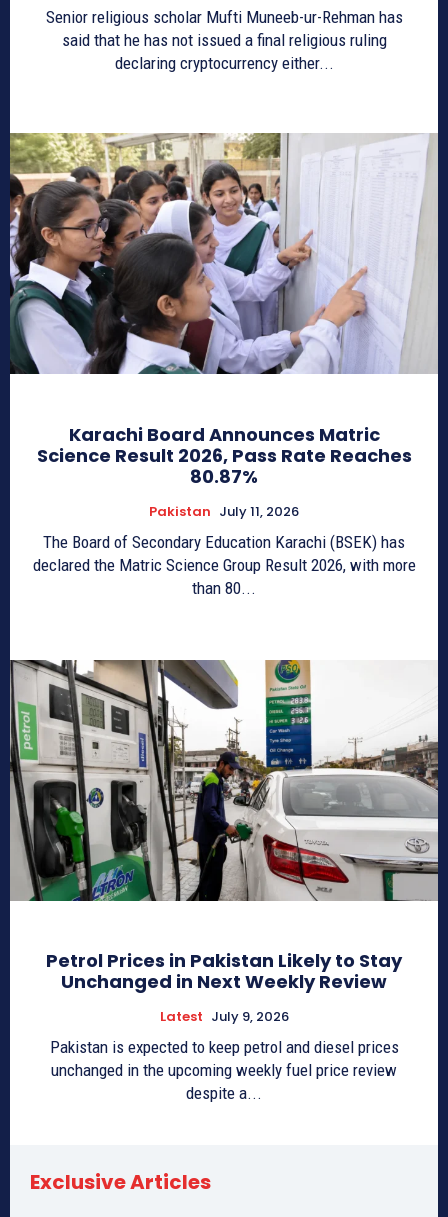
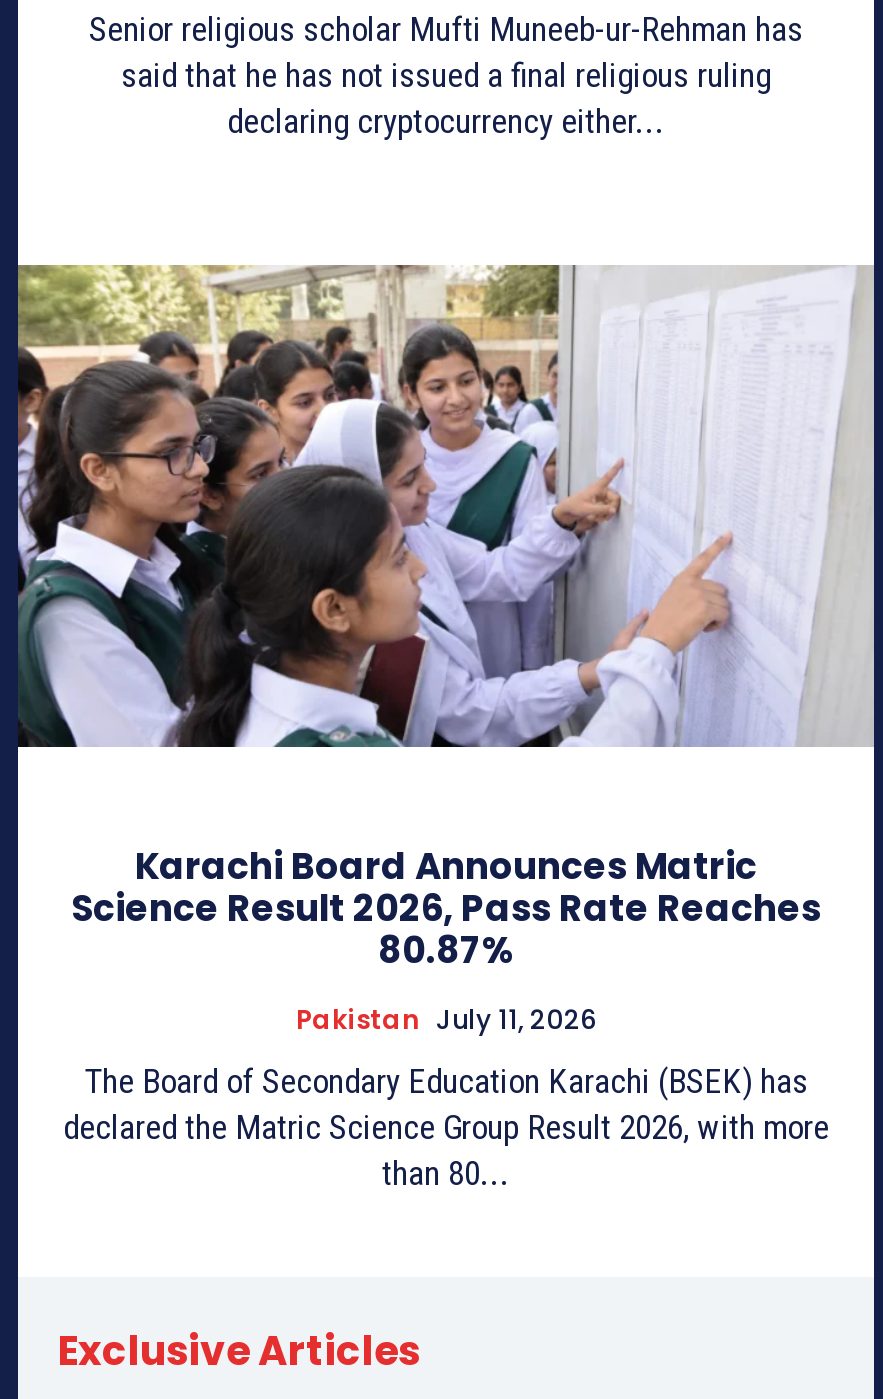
- [image]

- Petrol Prices in Pakistan Likely to Stay
- Unchanged in Next Weekly Review
- Latest July 9, 2026
- Pakistan is expected to keep petrol and diesel prices
- unchanged in the upcoming weekly fuel price review
- despite a...
